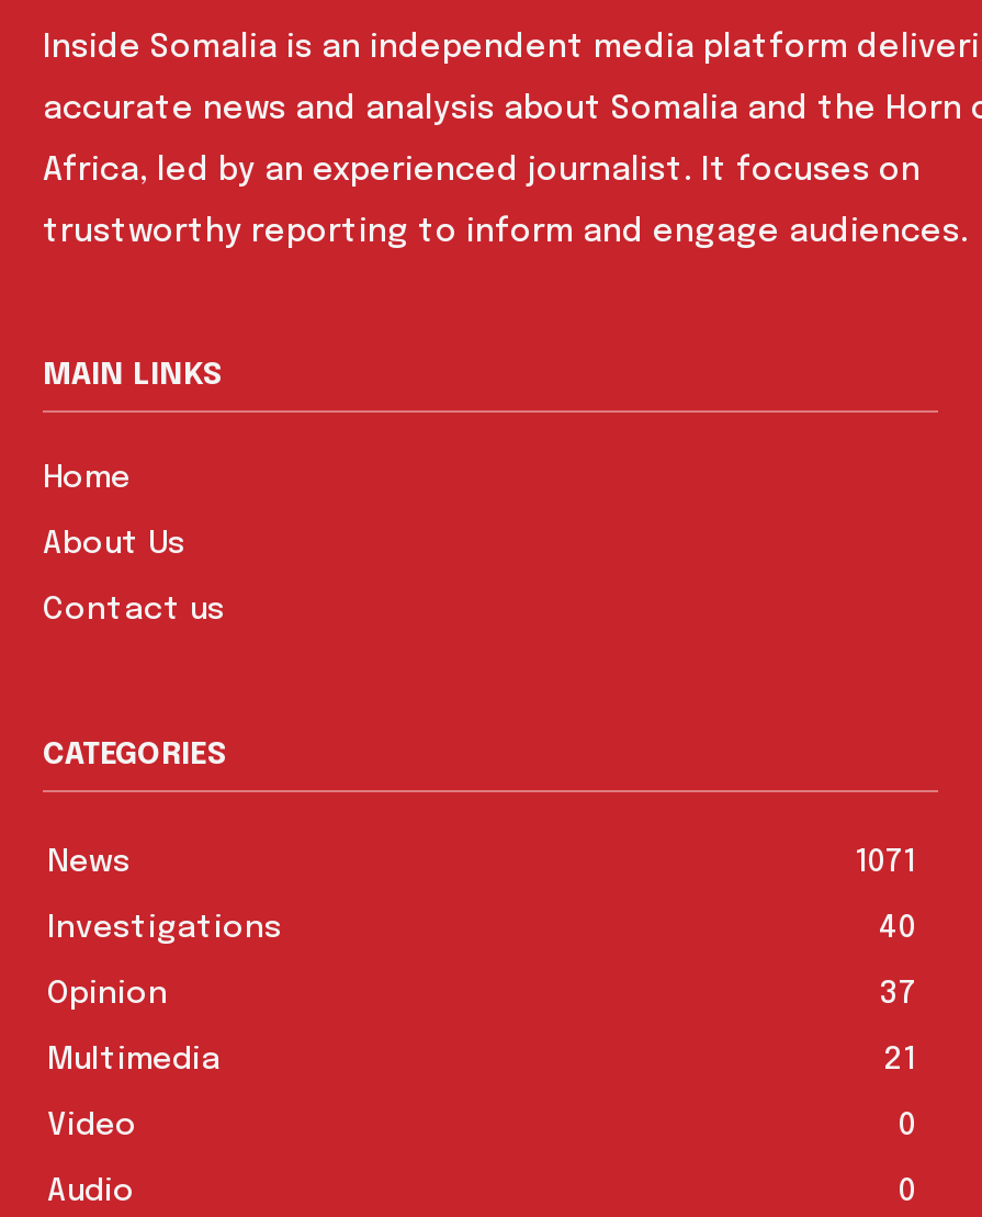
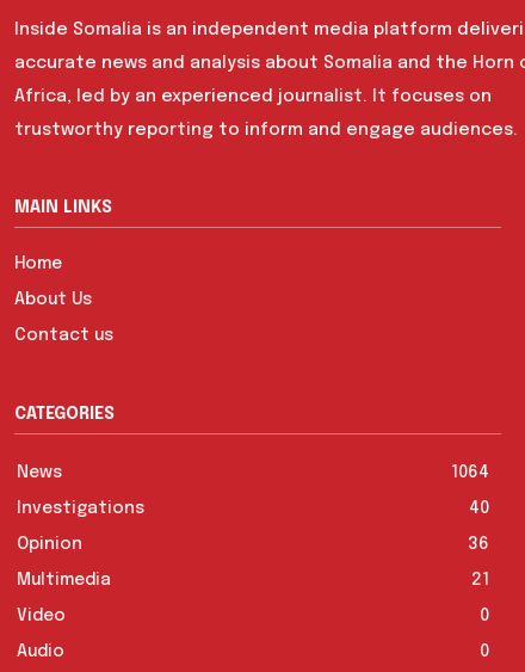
- 1071
+ 1064

- 37
+ 36
